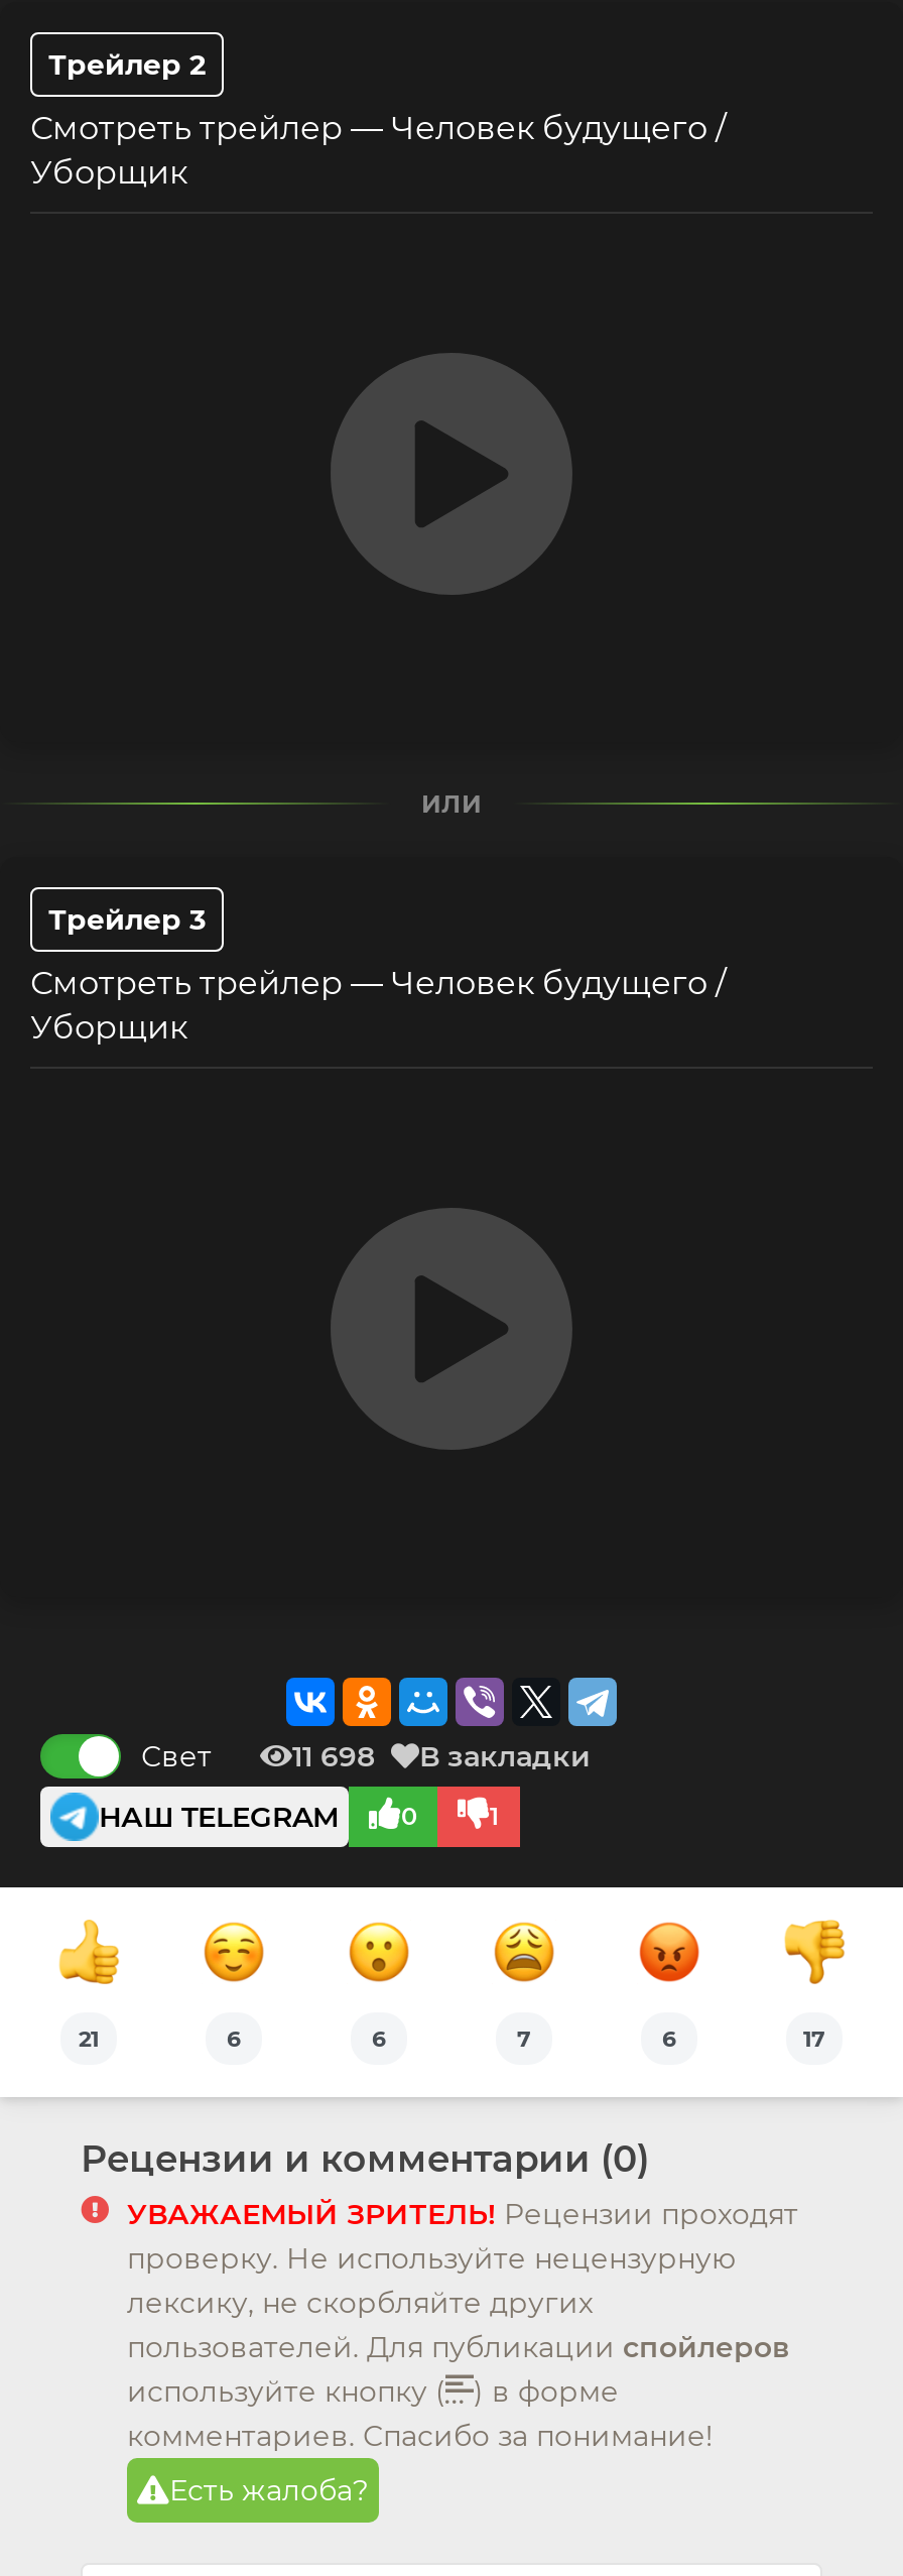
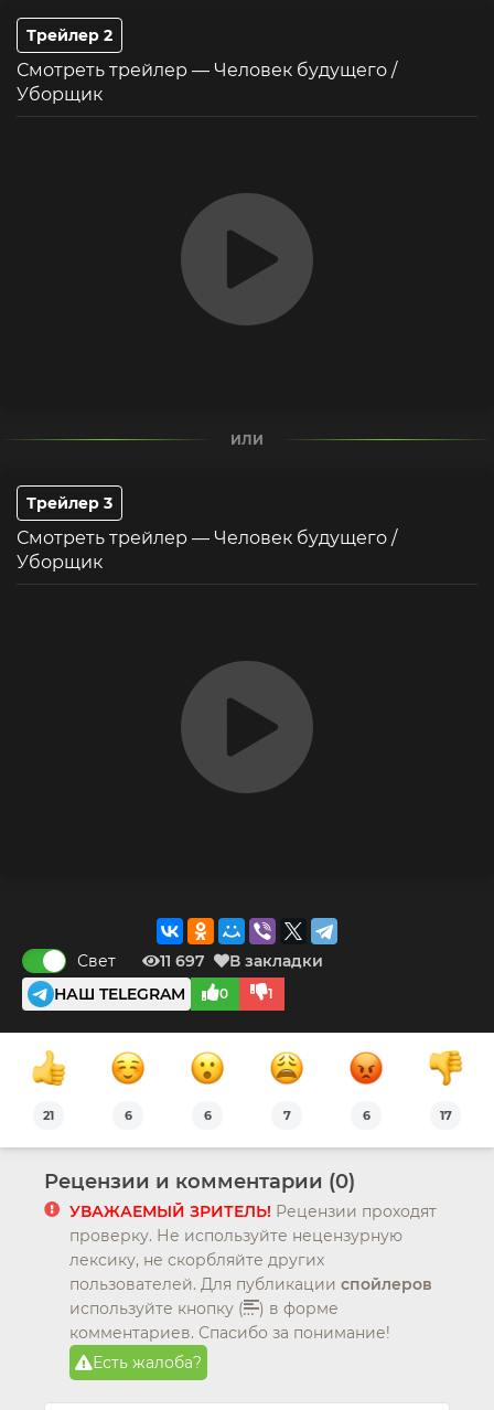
- 11 698 В закладки
+ 11 697 В закладки
